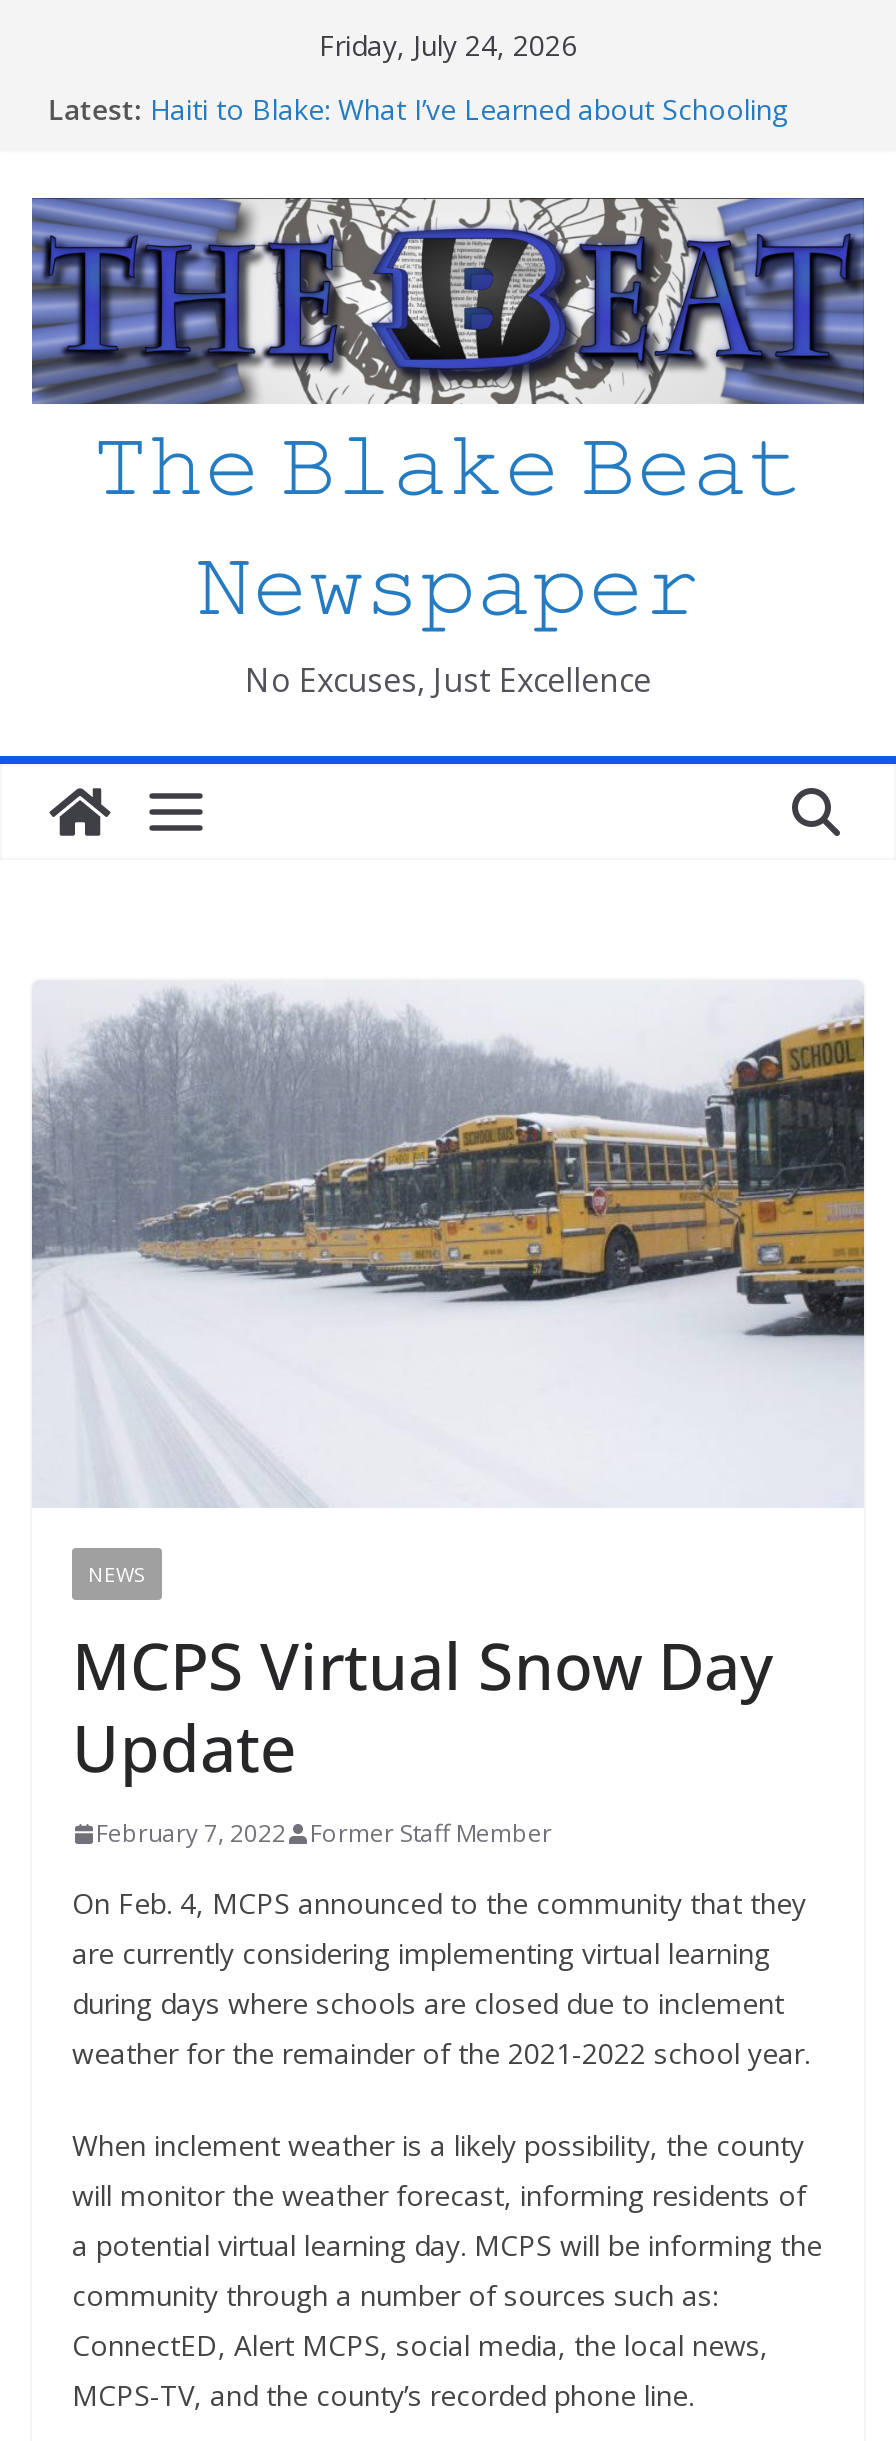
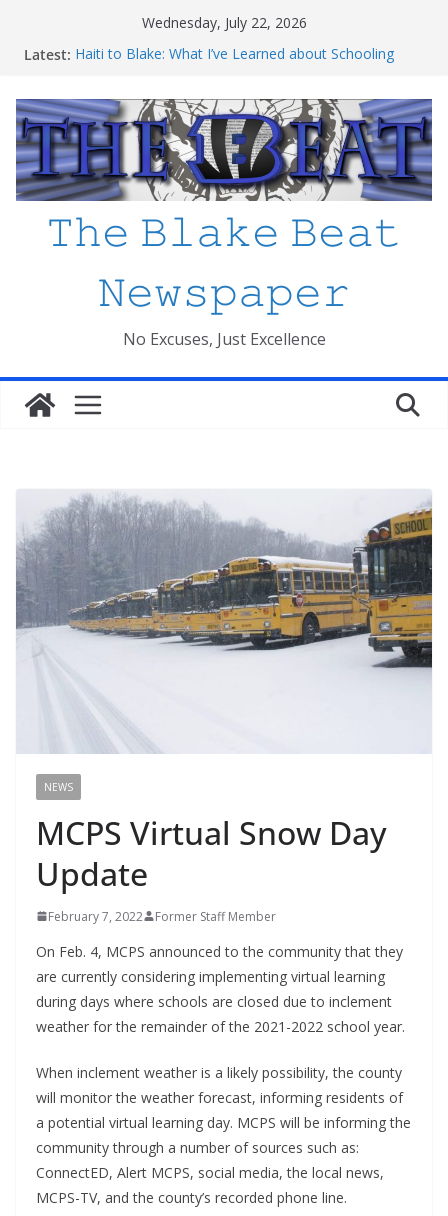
- Friday, July 24, 2026
+ Wednesday, July 22, 2026
